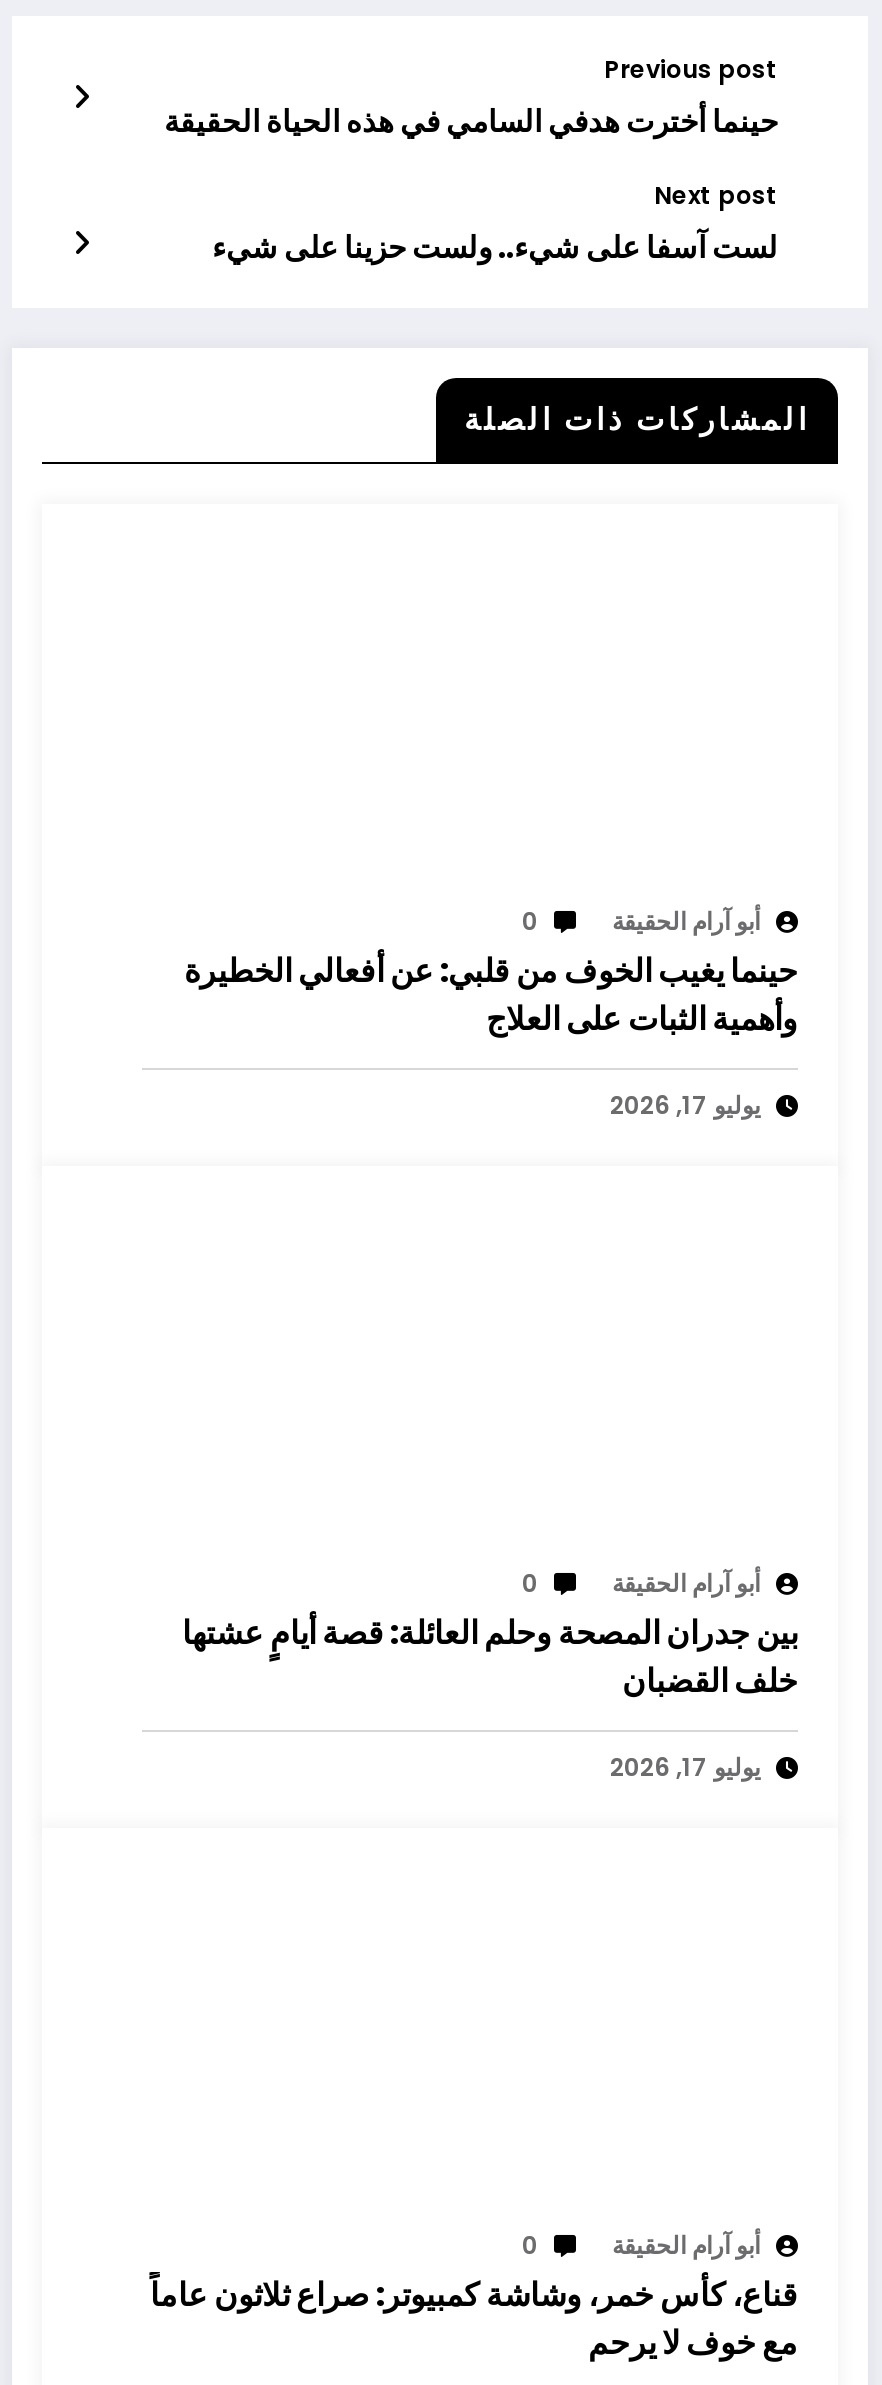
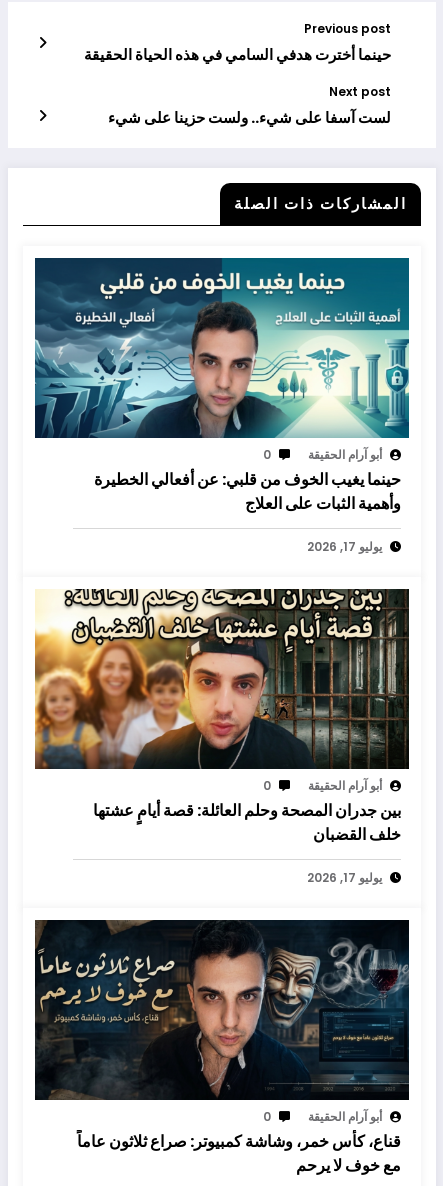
+ [image]

+ [image]

+ [image]
